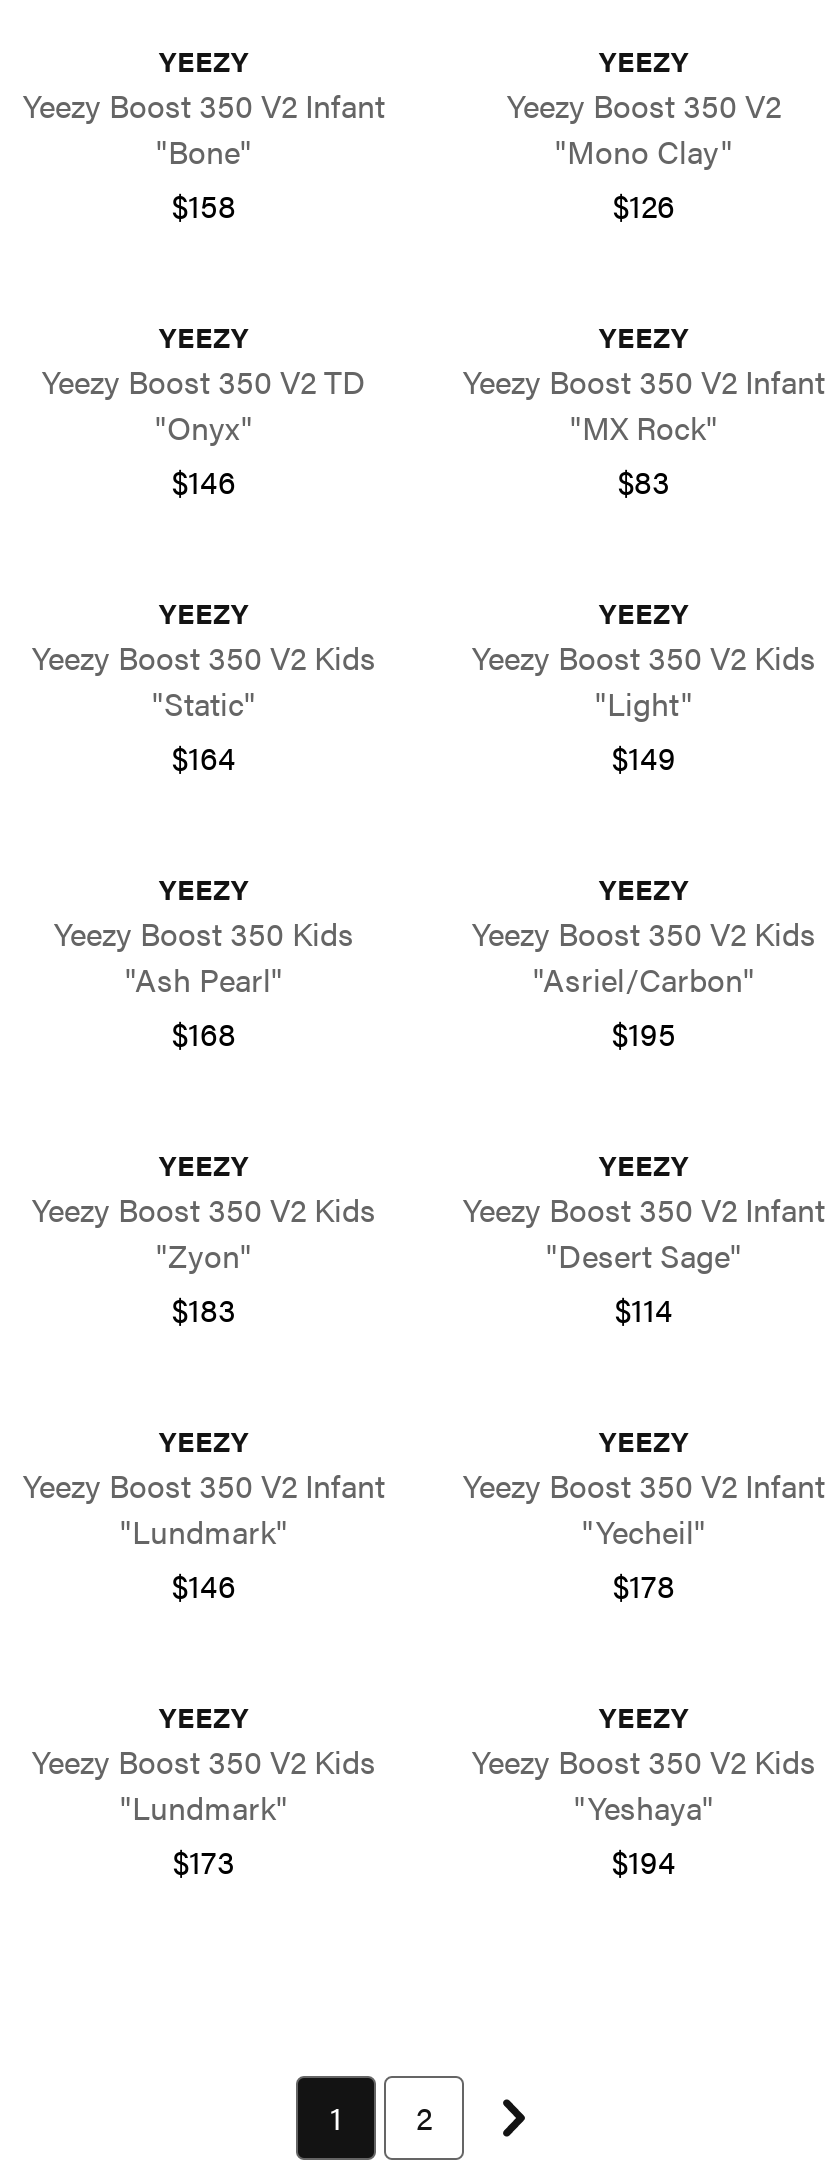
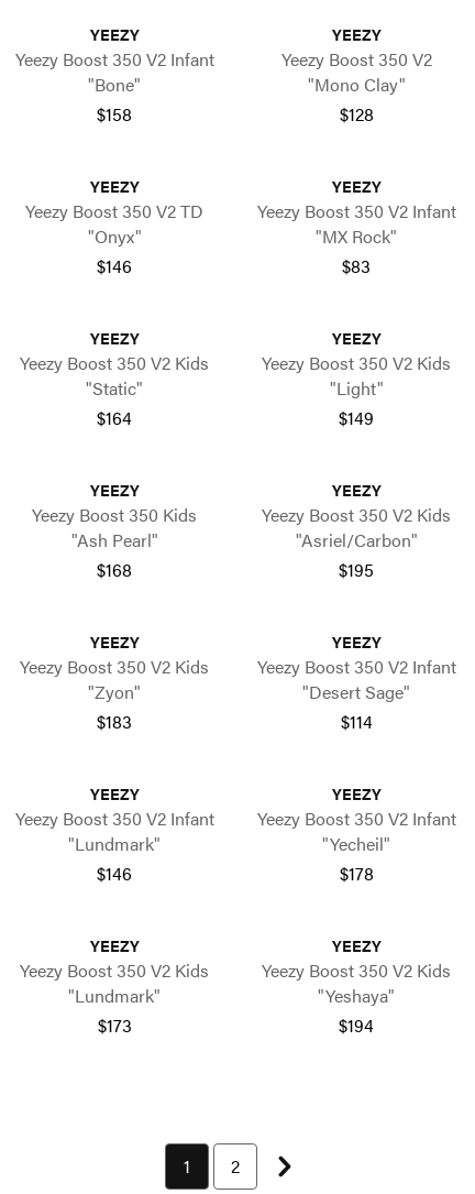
- $126
+ $128
